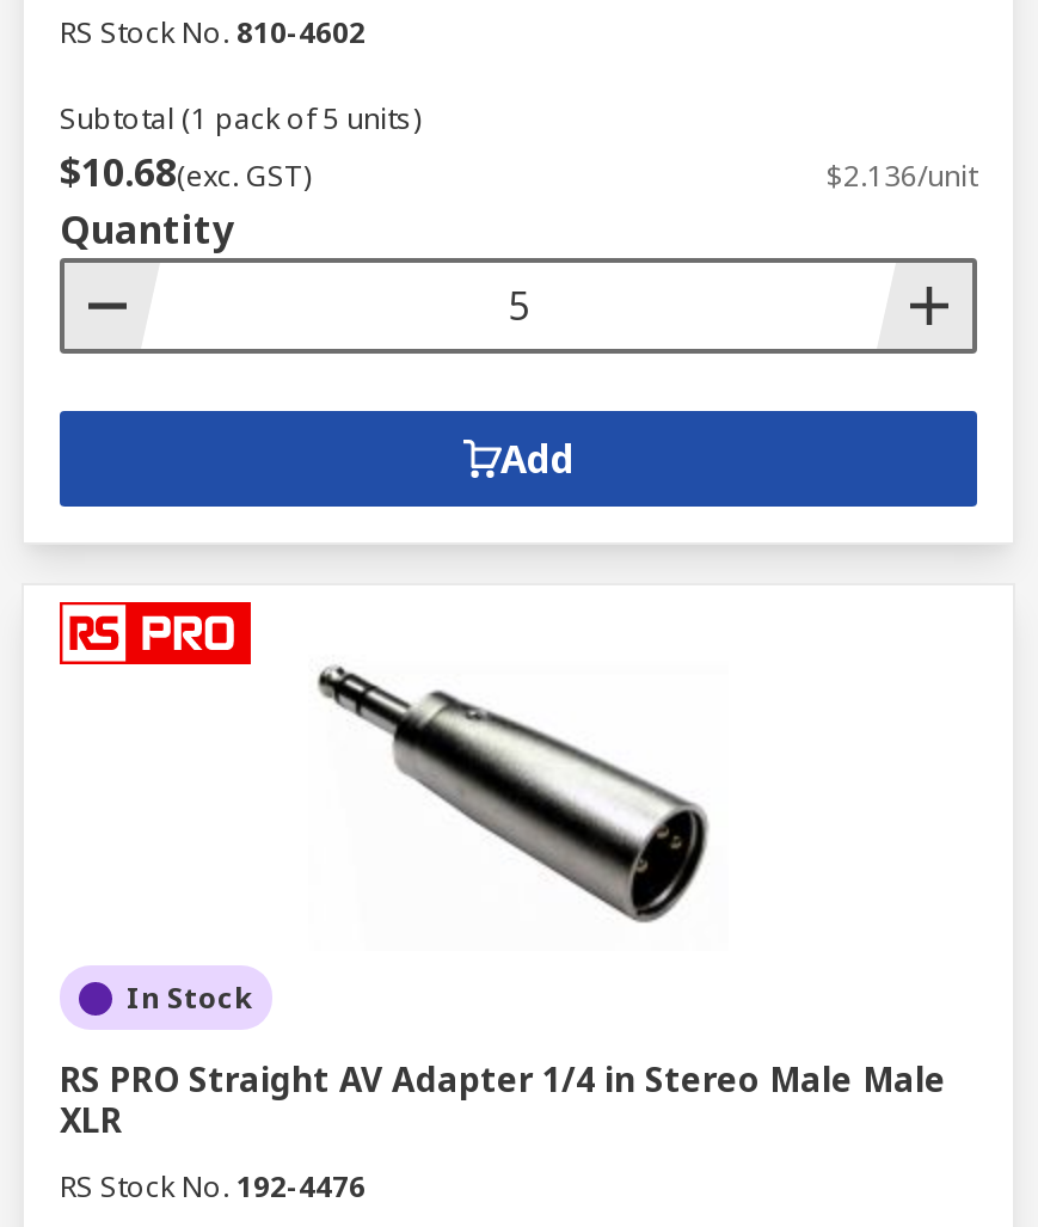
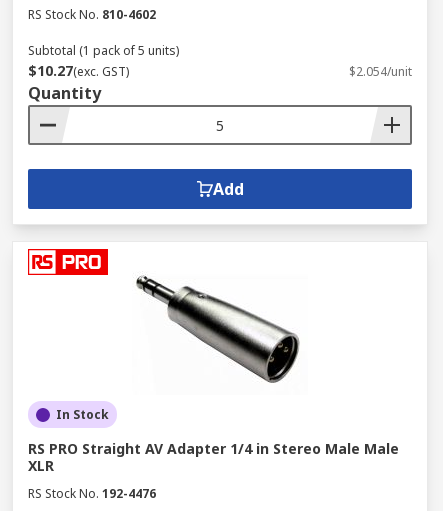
- $10.68(exc. GST)
- $2.136/unit
+ $10.27(exc. GST)
+ $2.054/unit
